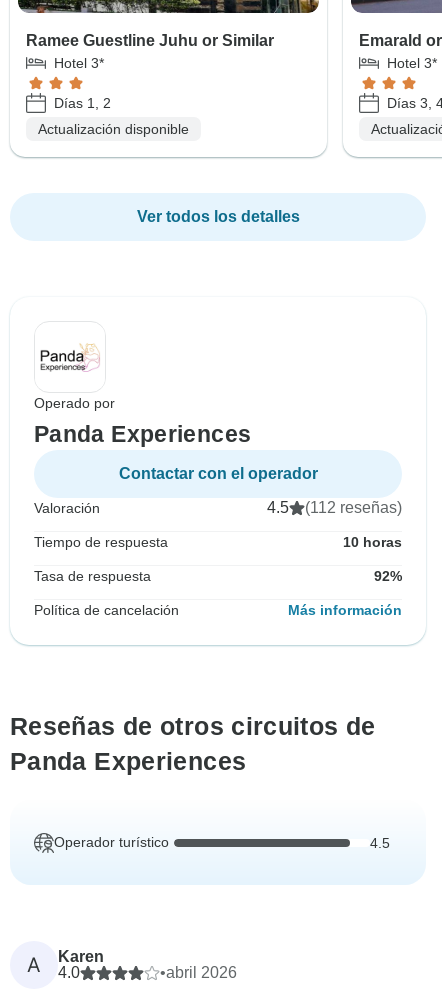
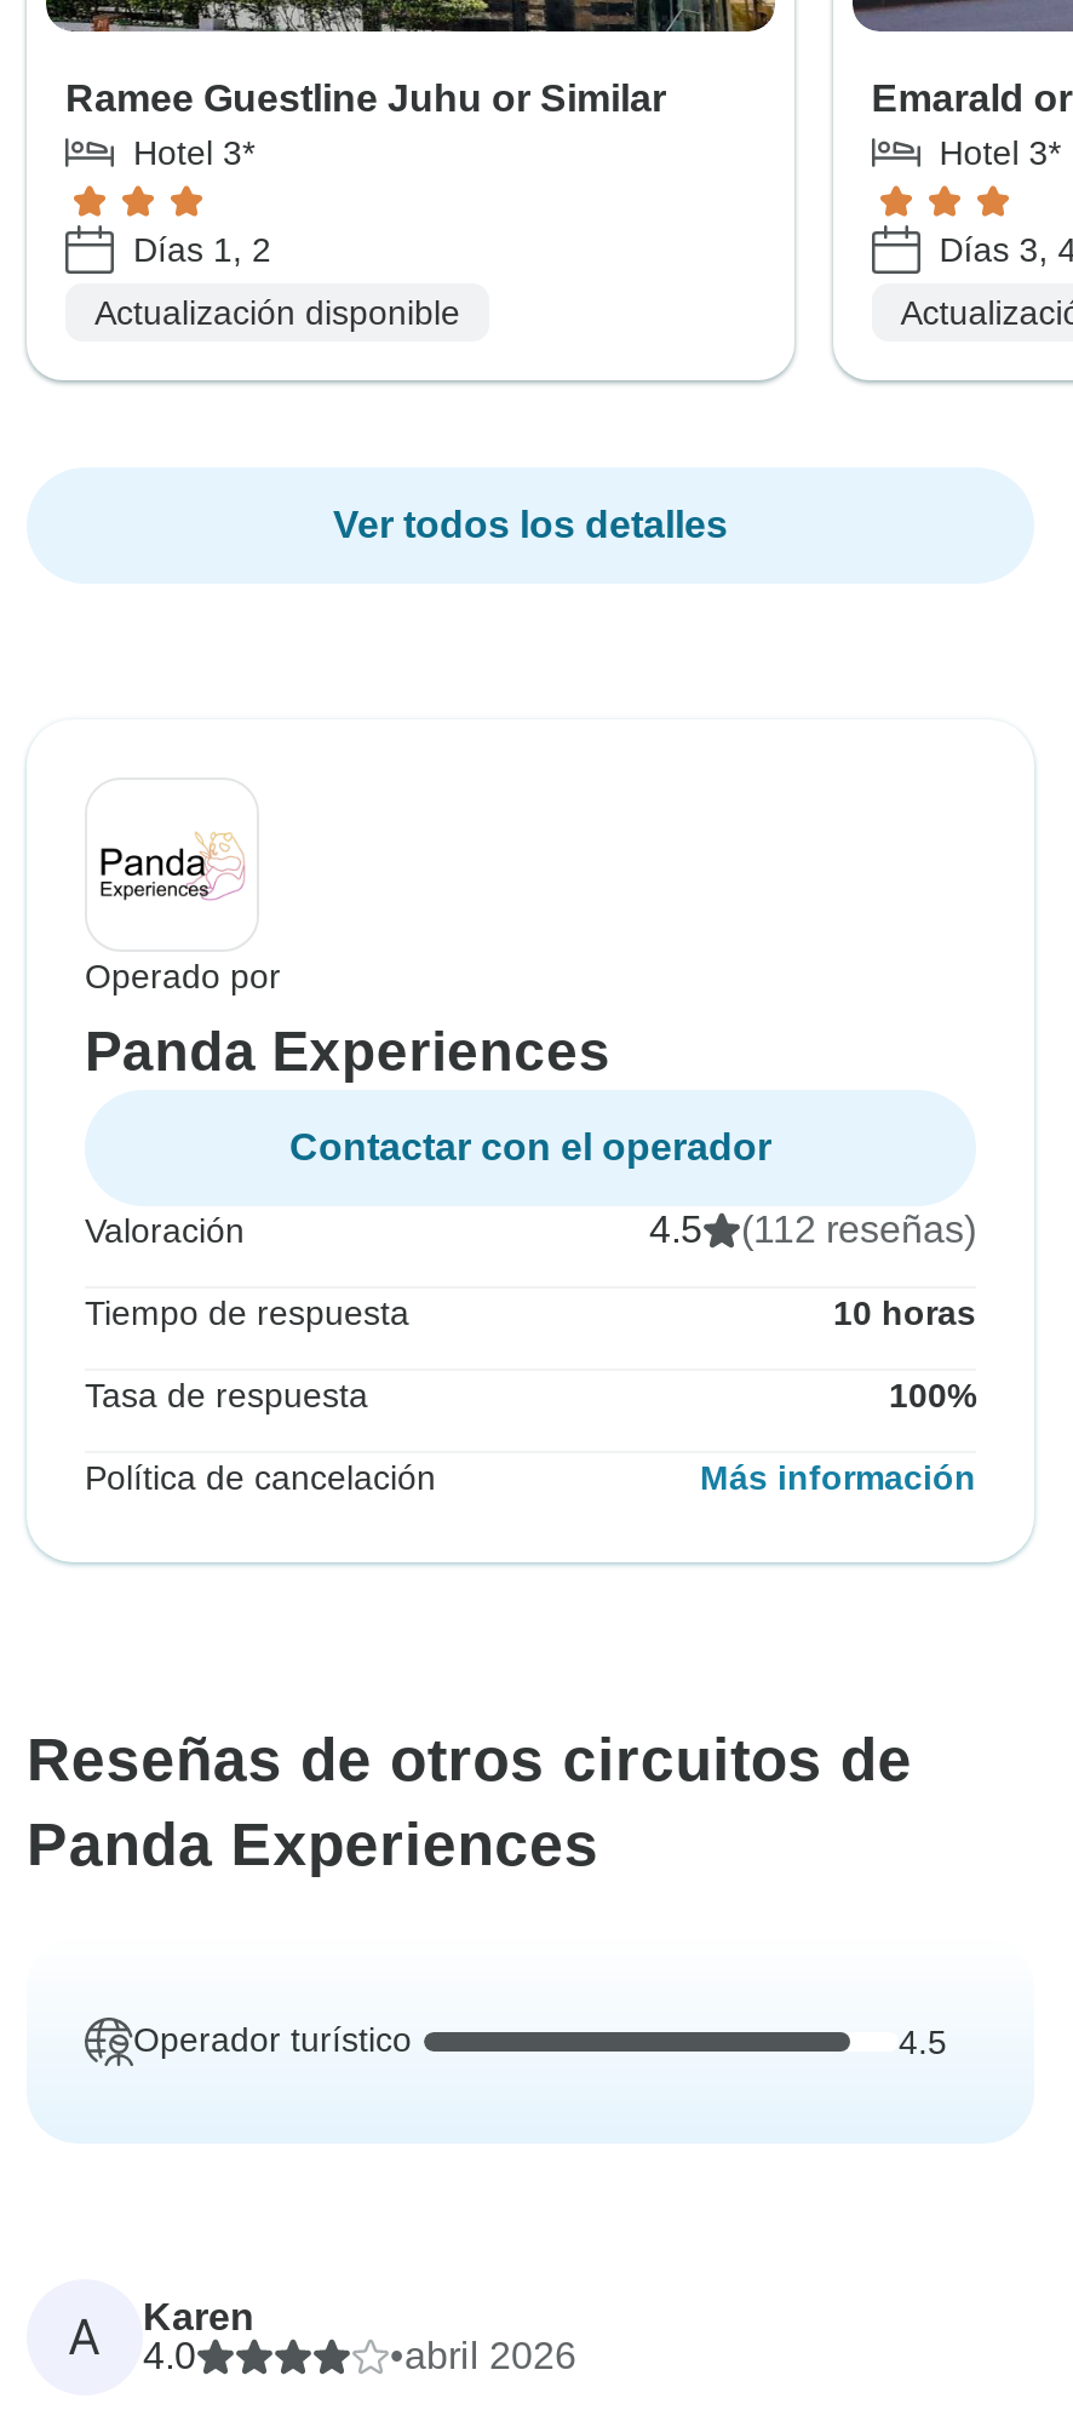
- 92%
+ 100%
